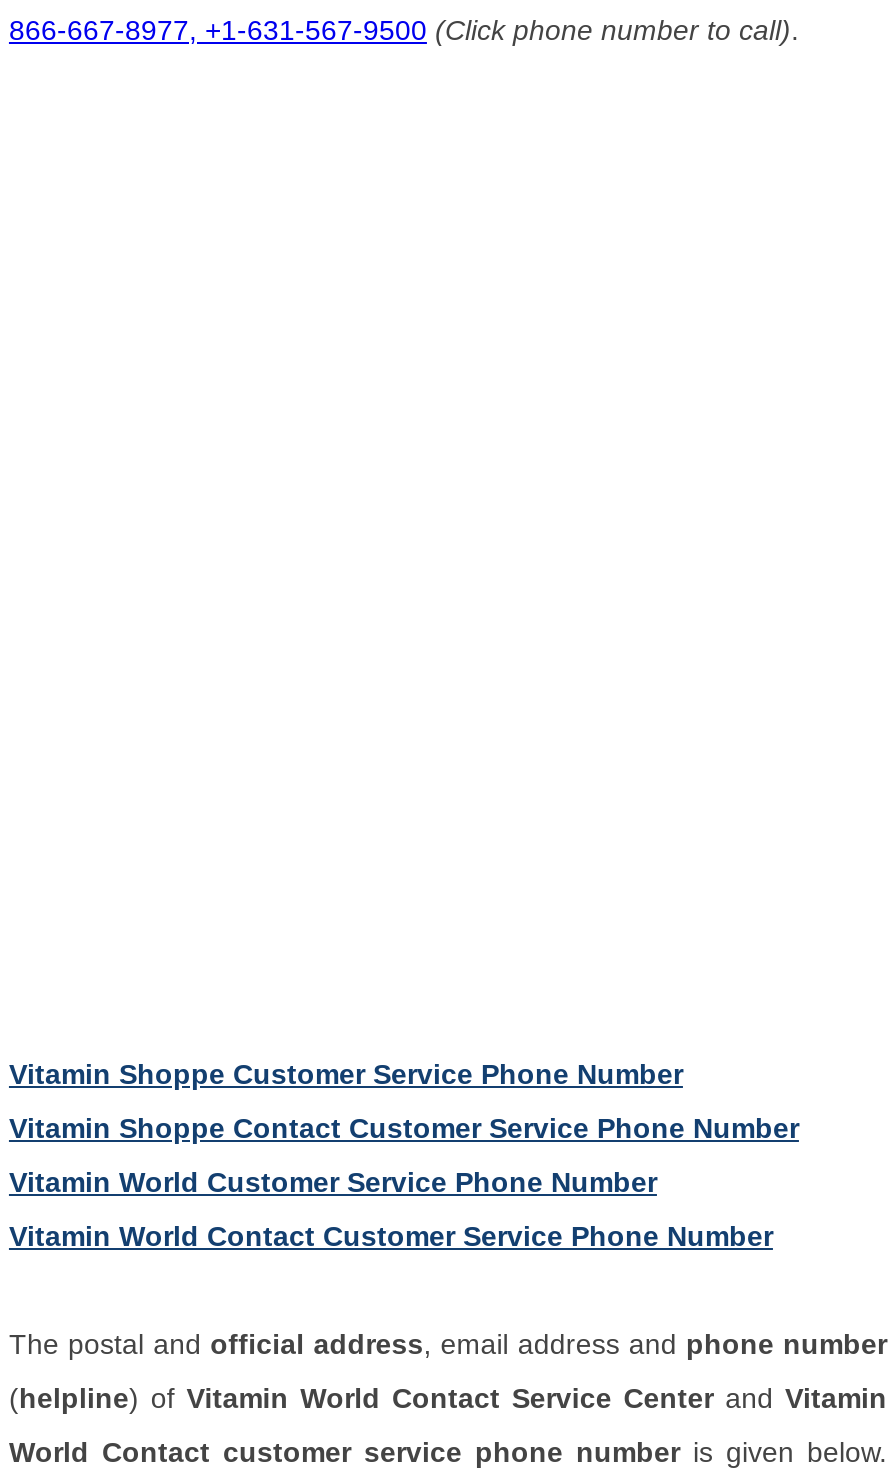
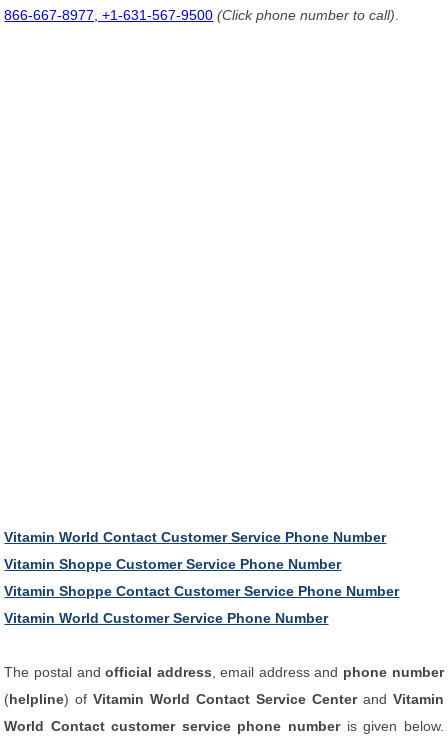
moved down: Vitamin Shoppe Customer Service Phone Number | Vitamin Shoppe Contact Customer Service Phone Number | Vitamin World Customer Service Phone Number

moved up: Vitamin World Contact Customer Service Phone Number
